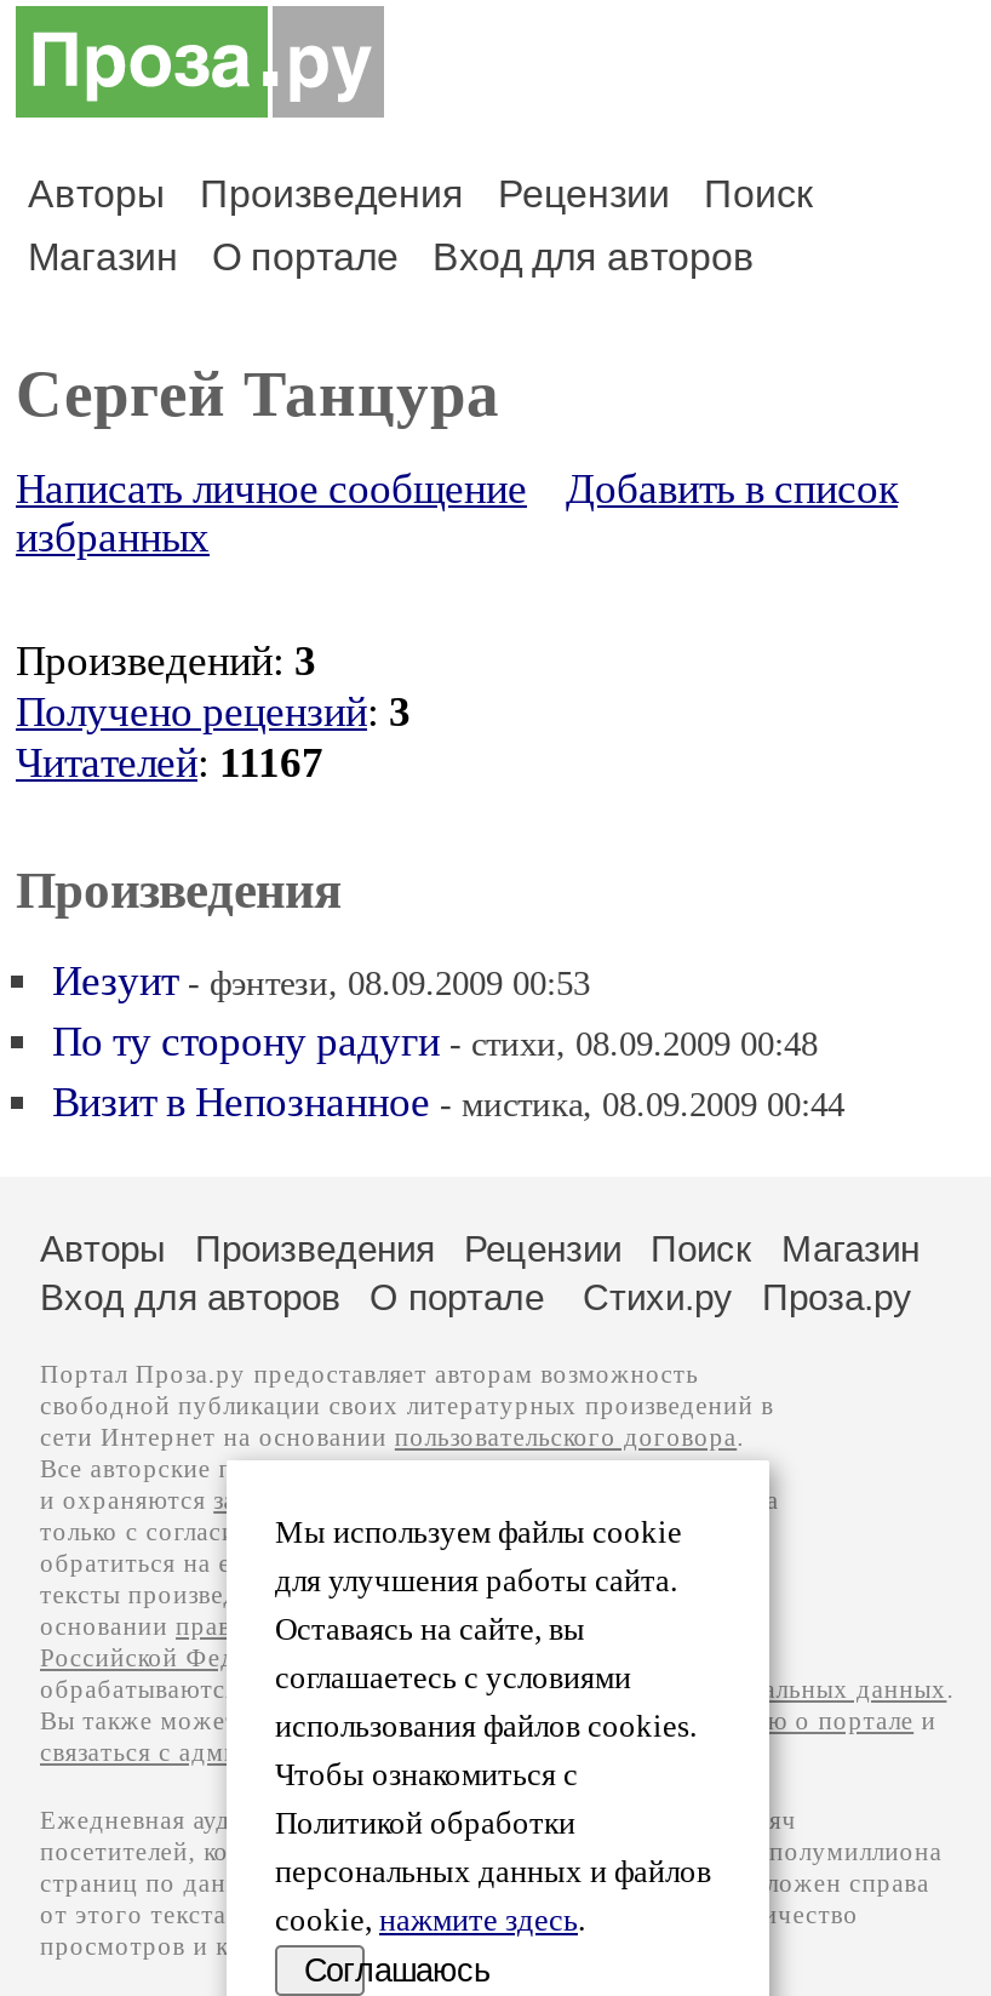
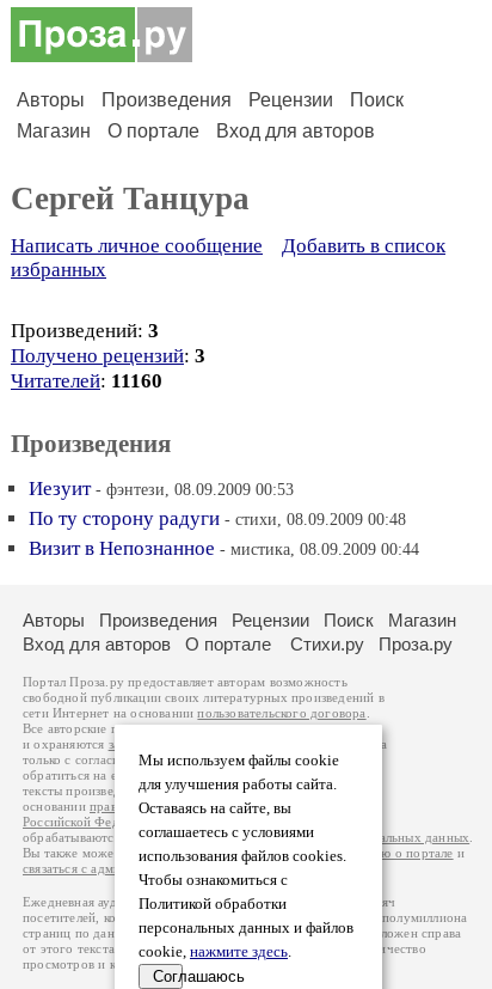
- Читателей: 11167
+ Читателей: 11160
